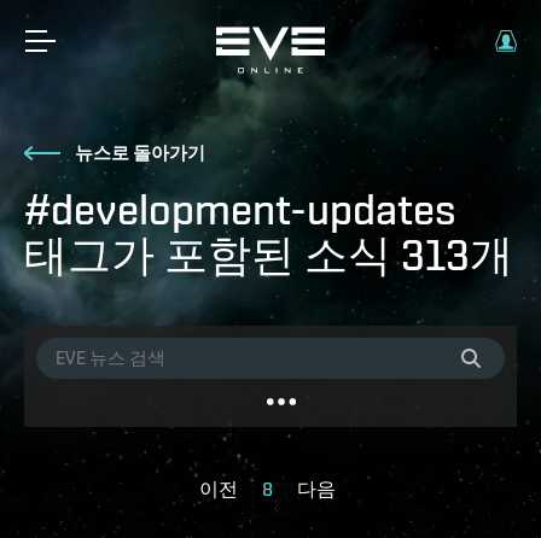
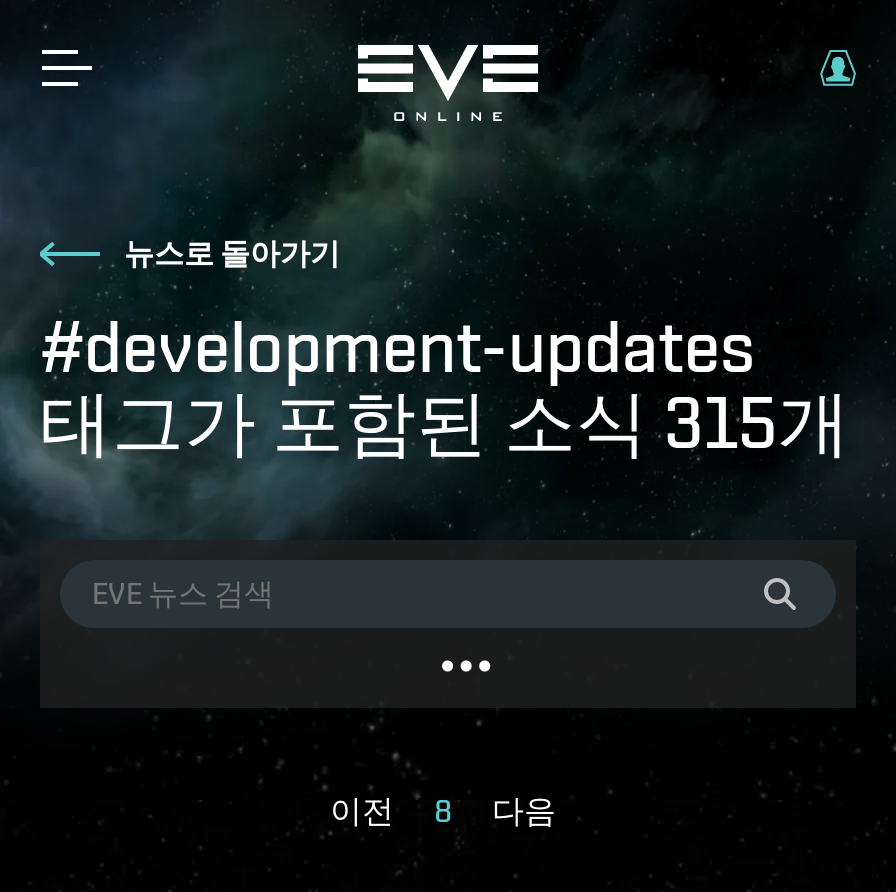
- 태그가 포함된 소식 313개
+ 태그가 포함된 소식 315개
